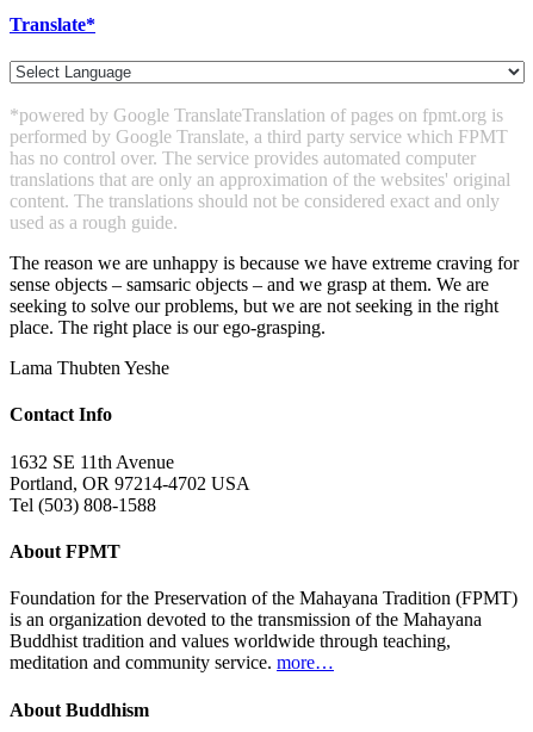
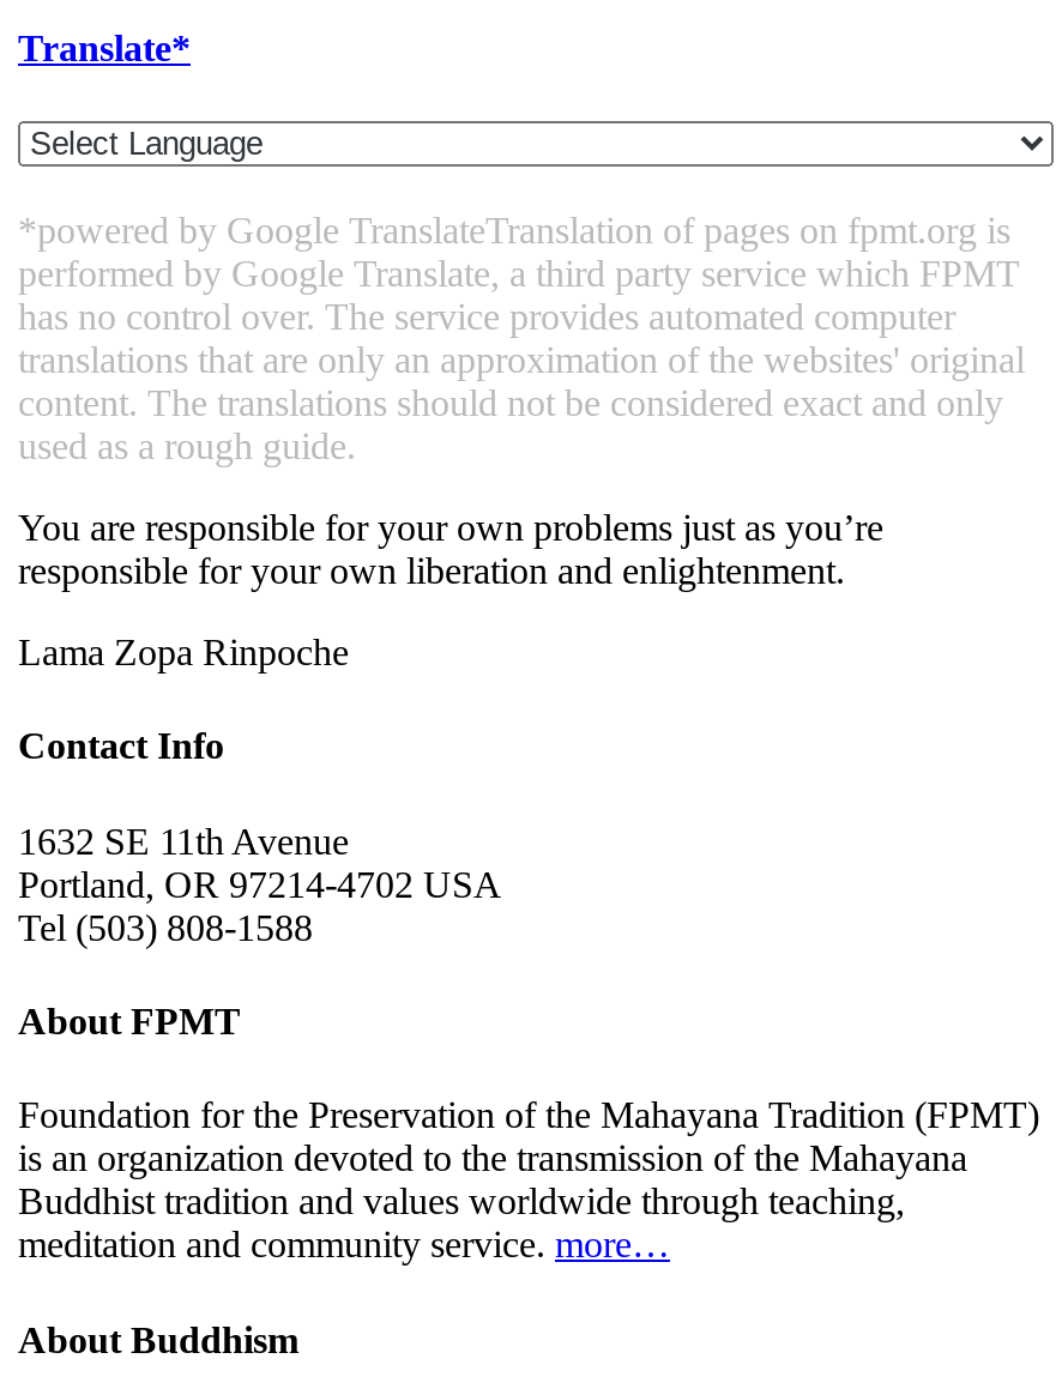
- The reason we are unhappy is because we have extreme craving for
- sense objects – samsaric objects – and we grasp at them. We are
- seeking to solve our problems, but we are not seeking in the right
- place. The right place is our ego-grasping.
+ You are responsible for your own problems just as you’re
+ responsible for your own liberation and enlightenment.

- Lama Thubten Yeshe
+ Lama Zopa Rinpoche
